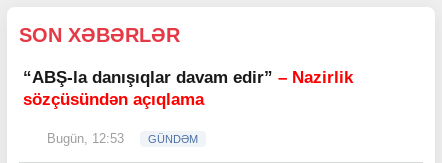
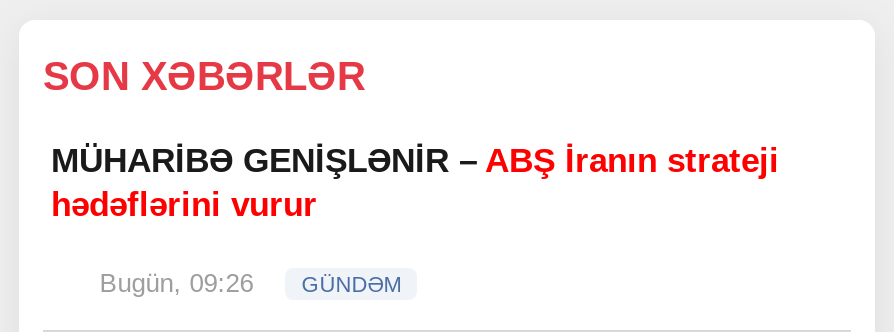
- “ABŞ-la danışıqlar davam edir” – Nazirlik
- sözçüsündən açıqlama
+ MÜHARİBƏ GENİŞLƏNİR – ABŞ İranın strateji
+ hədəflərini vurur

- Bugün, 12:53 GÜNDƏM
+ Bugün, 09:26 GÜNDƏM
